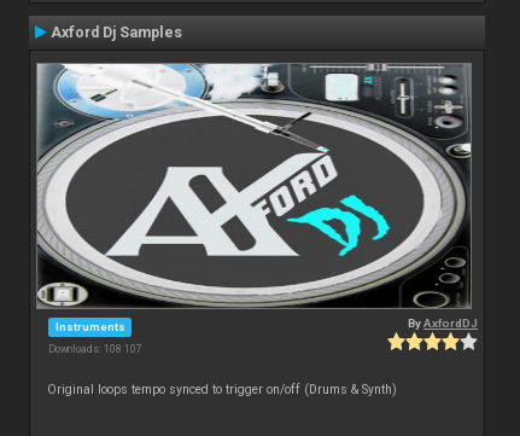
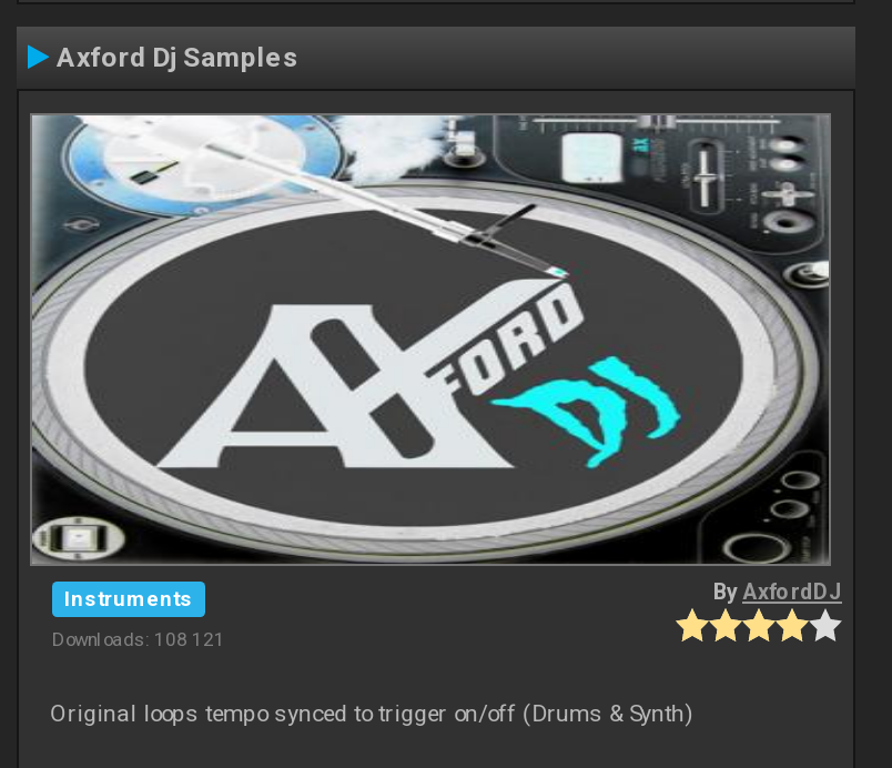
- Downloads: 108 107
+ Downloads: 108 121
